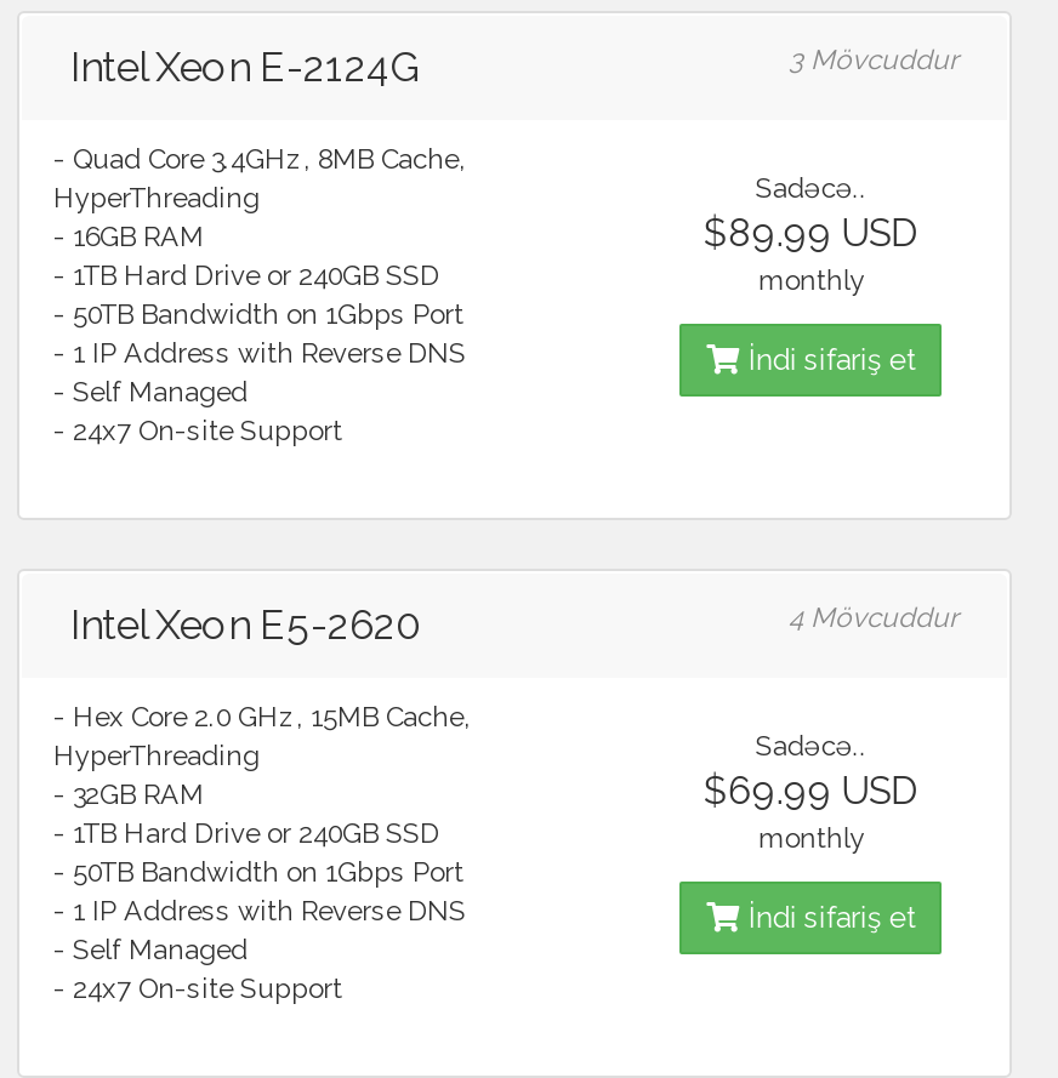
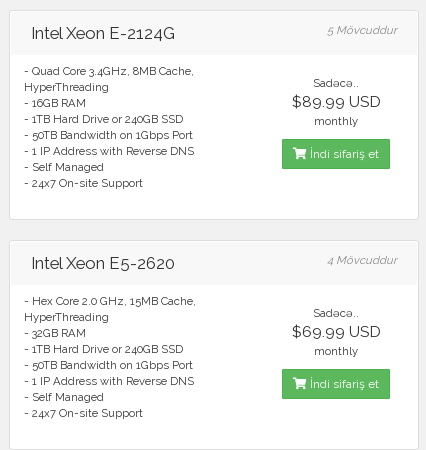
- 3 Mövcuddur
+ 5 Mövcuddur
